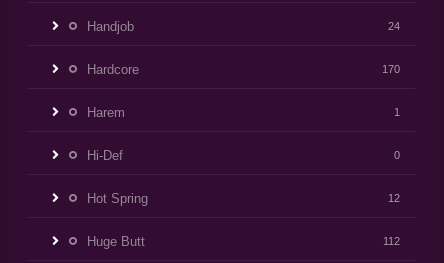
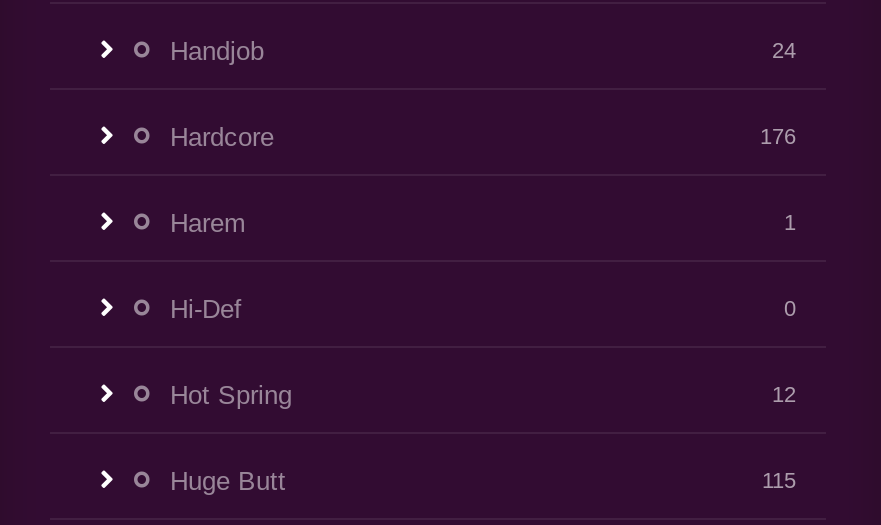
- 170
+ 176

- 112
+ 115
